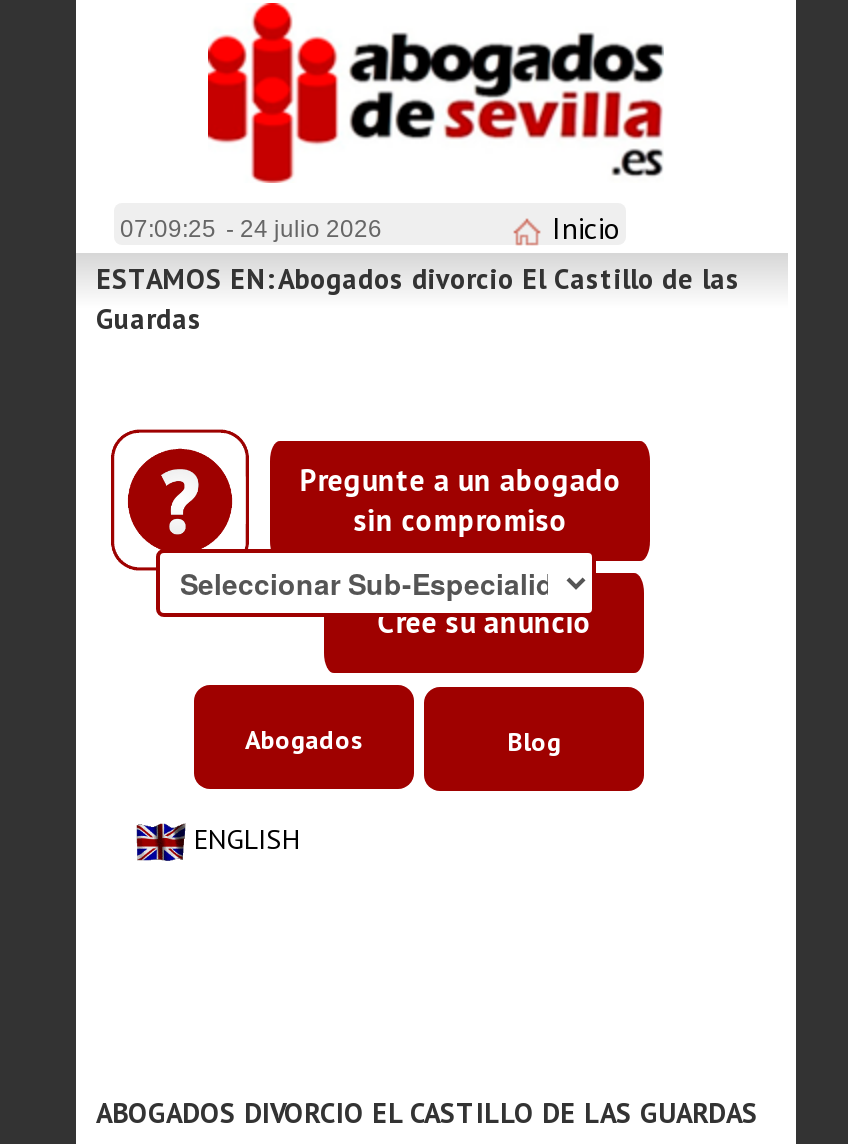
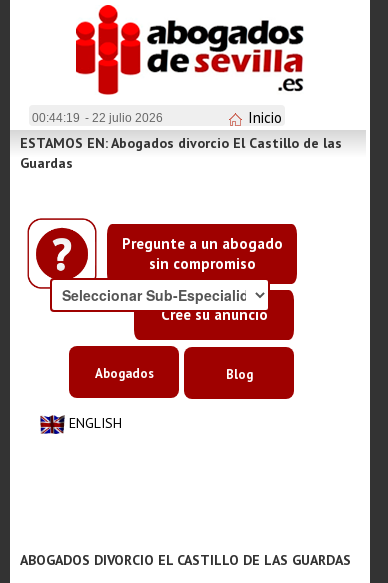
- 07:09:25 - 24 julio 2026
+ 00:44:19 - 22 julio 2026
